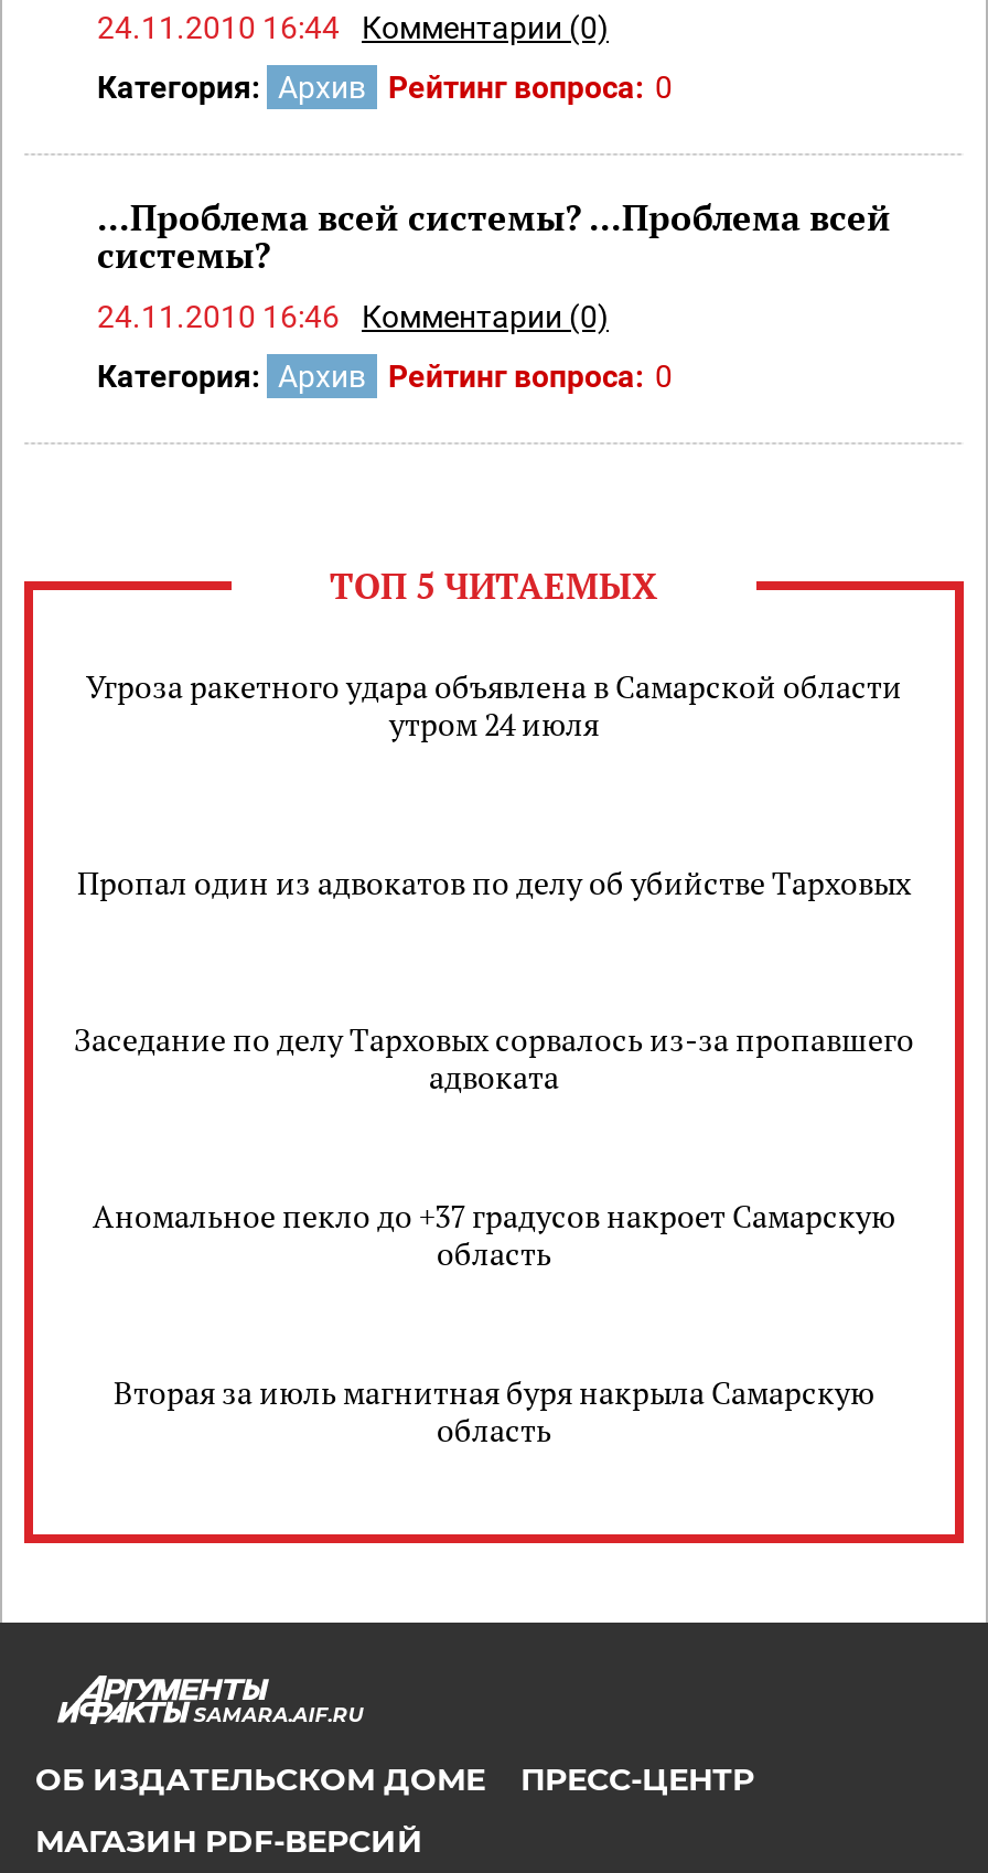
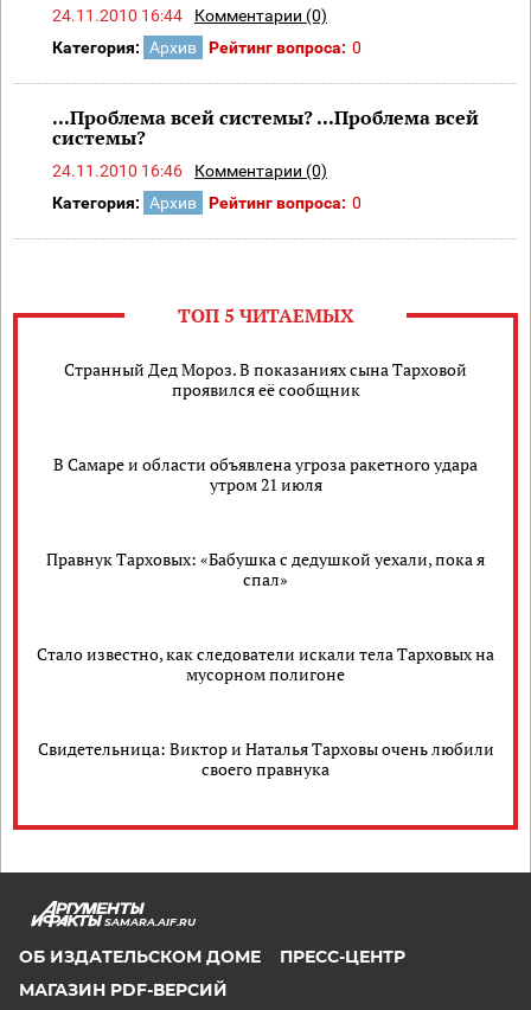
- Угроза ракетного удара объявлена в Самарской области
- утром 24 июля
+ Странный Дед Мороз. В показаниях сына Тарховой
+ проявился её сообщник

- Пропал один из адвокатов по делу об убийстве Тарховых
+ В Самаре и области объявлена угроза ракетного удара
+ утром 21 июля

- Заседание по делу Тарховых сорвалось из-за пропавшего
- адвоката
+ Правнук Тарховых: «Бабушка с дедушкой уехали, пока я
+ спал»

- Аномальное пекло до +37 градусов накроет Самарскую
- область
+ Стало известно, как следователи искали тела Тарховых на
+ мусорном полигоне

- Вторая за июль магнитная буря накрыла Самарскую
- область
+ Свидетельница: Виктор и Наталья Тарховы очень любили
+ своего правнука
